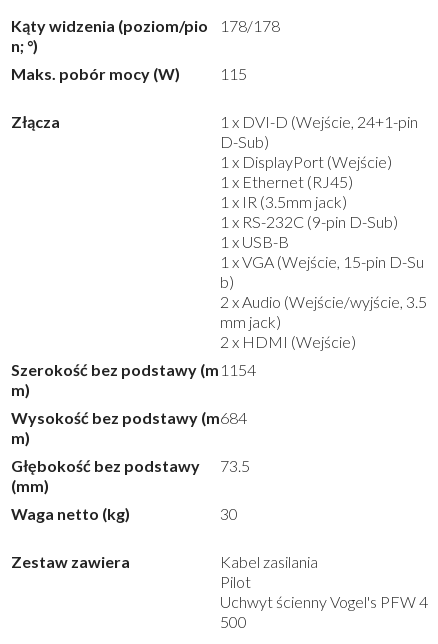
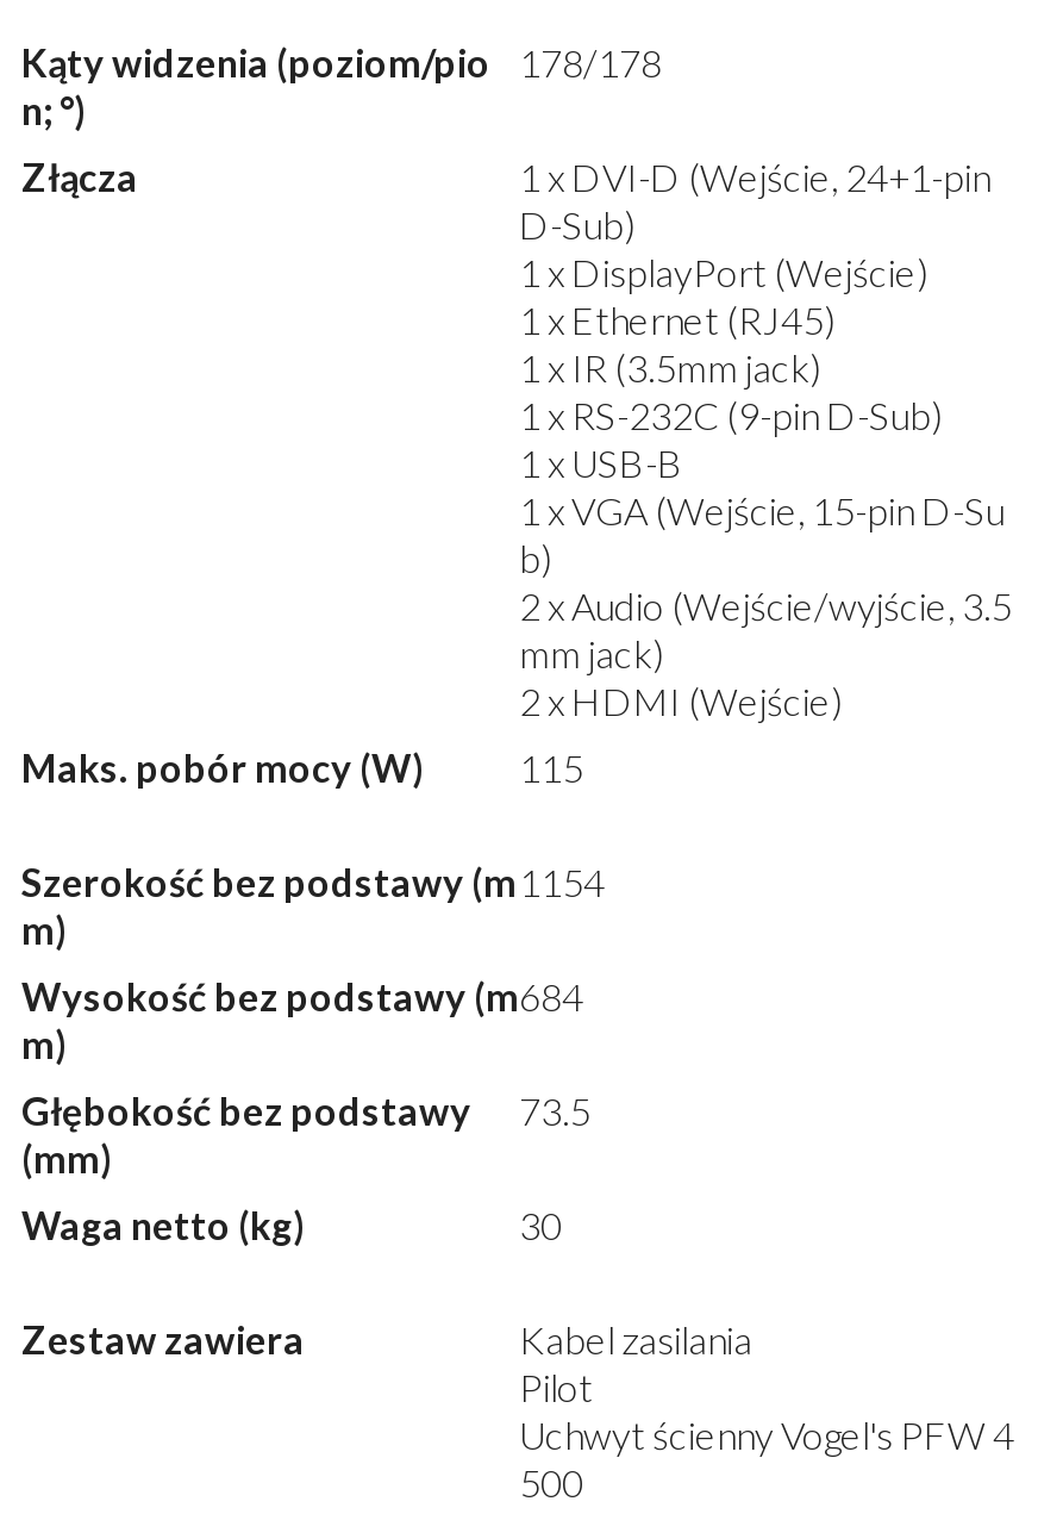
moved down: Maks. pobór mocy (W) | 115

moved up: Złącza | 1 x DVI-D (Wejście, 24+1-pin | D-Sub) | ... | mm jack) | 2 x HDMI (Wejście)
